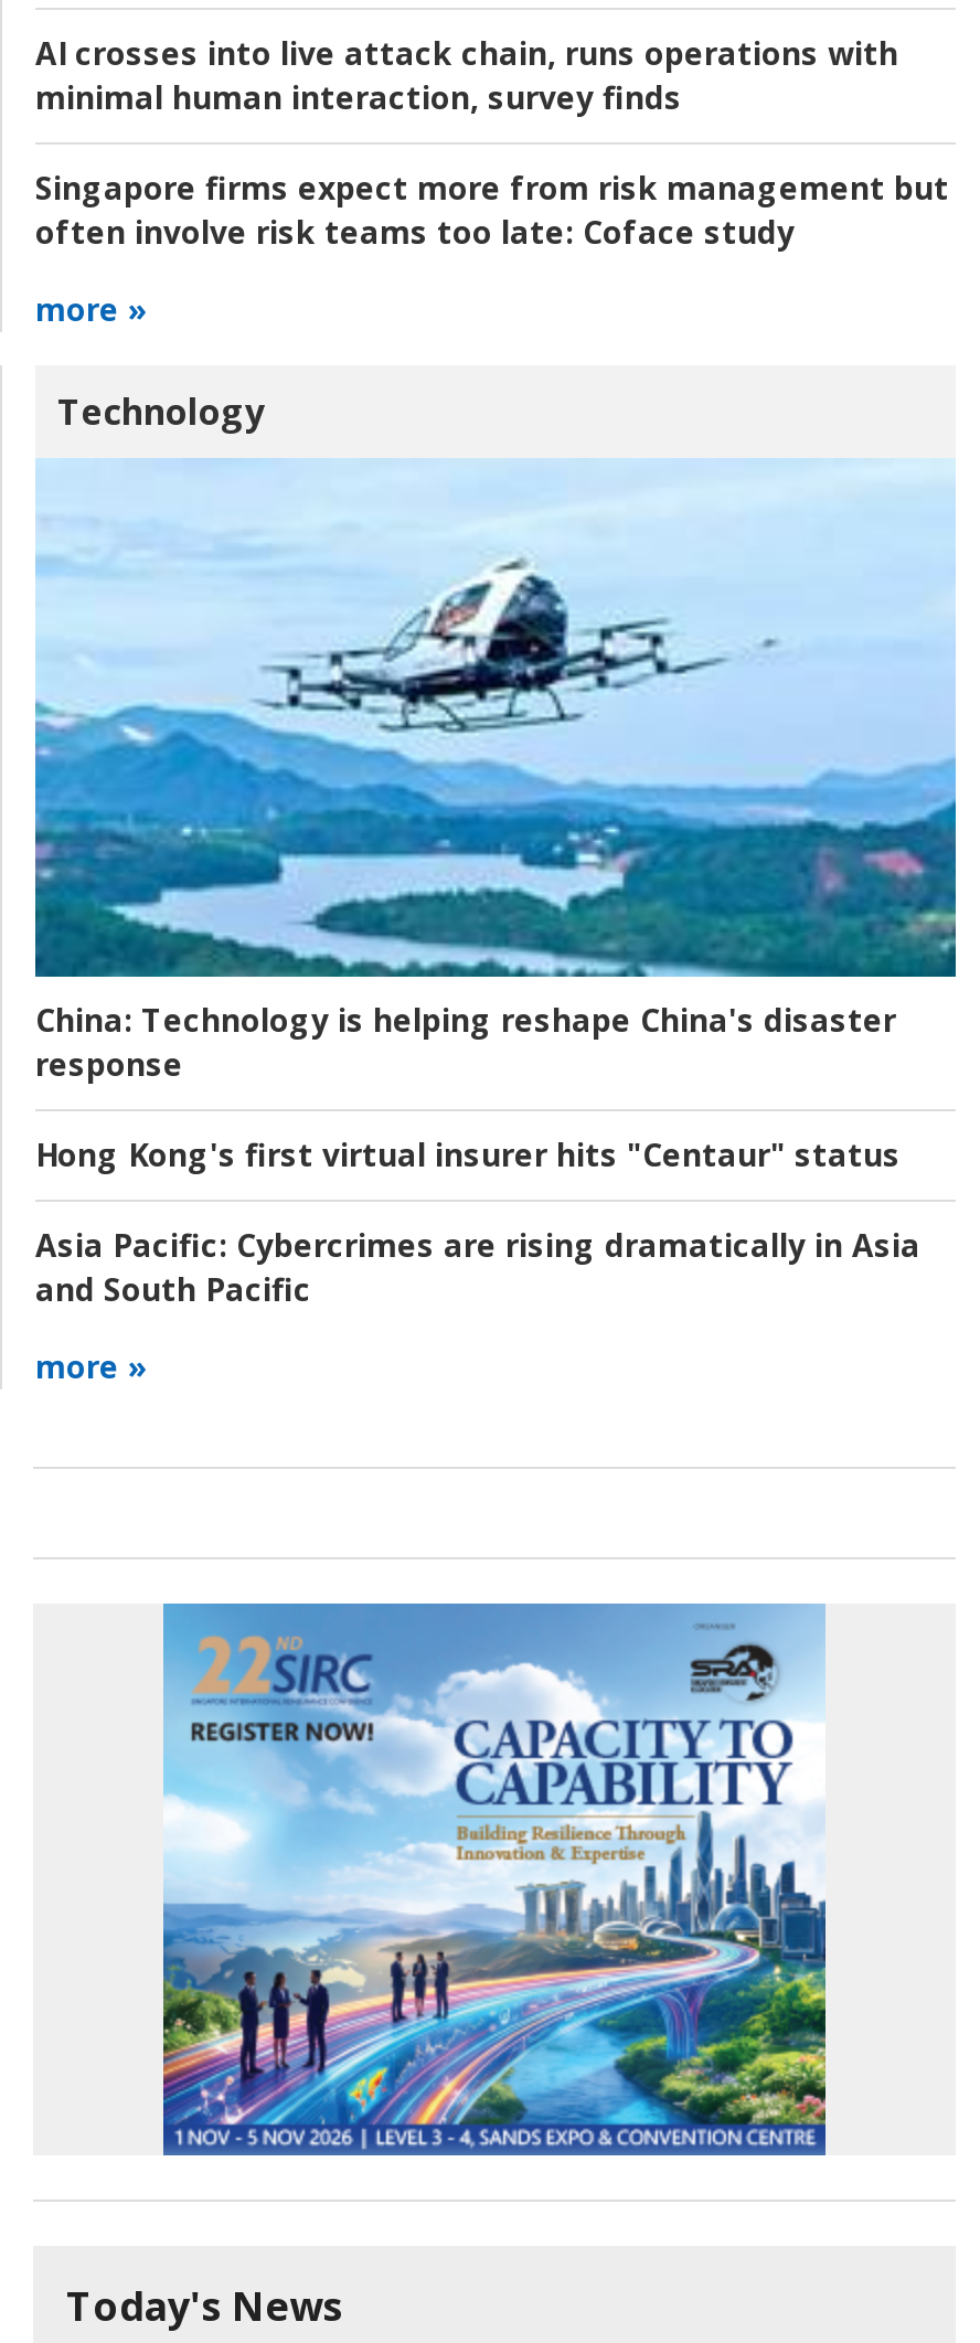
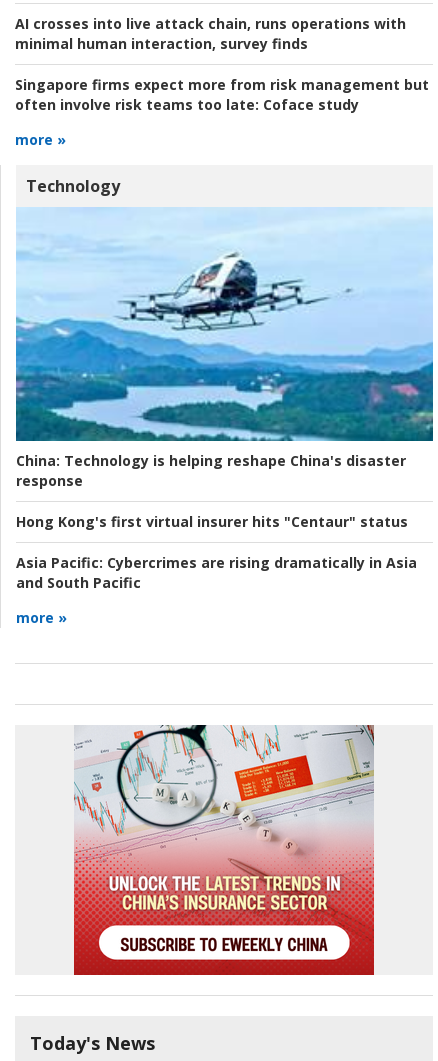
- [image]
+ [image]
